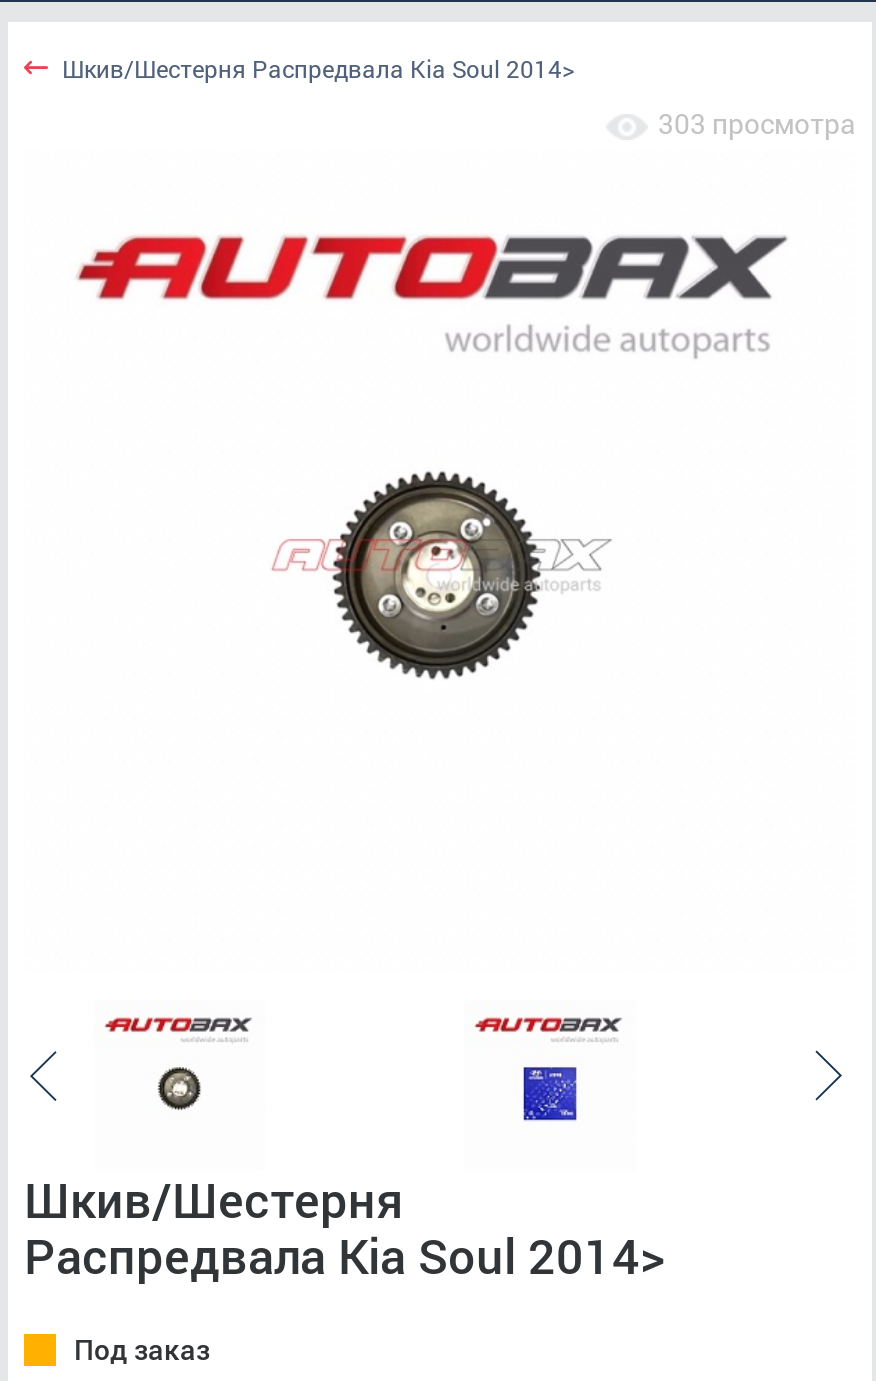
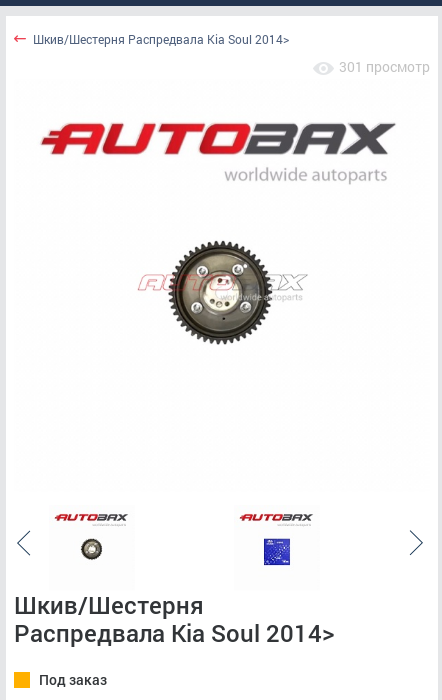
- 303 просмотра
+ 301 просмотр
